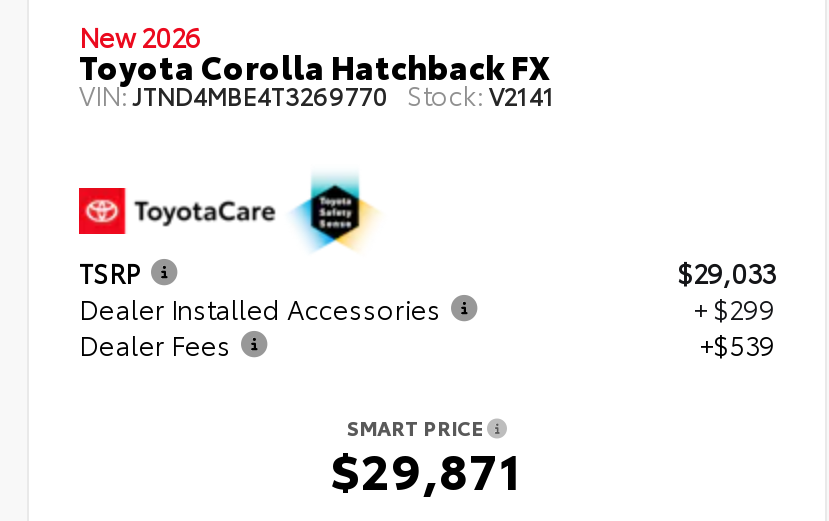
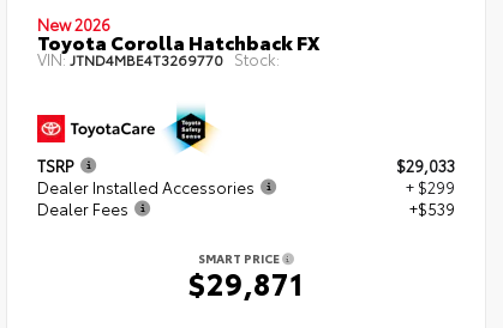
- VIN:JTND4MBE4T3269770 Stock:V2141
+ VIN:JTND4MBE4T3269770 Stock:
